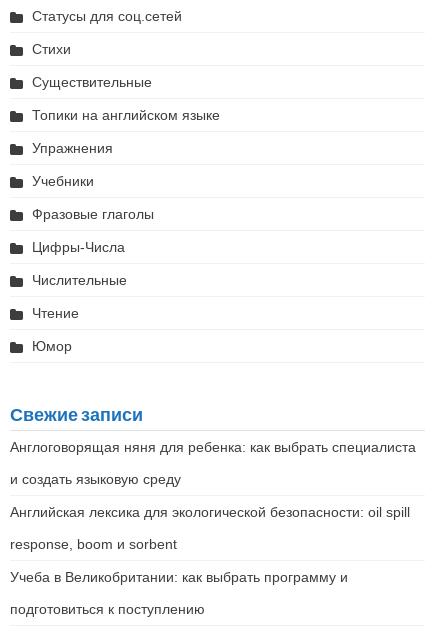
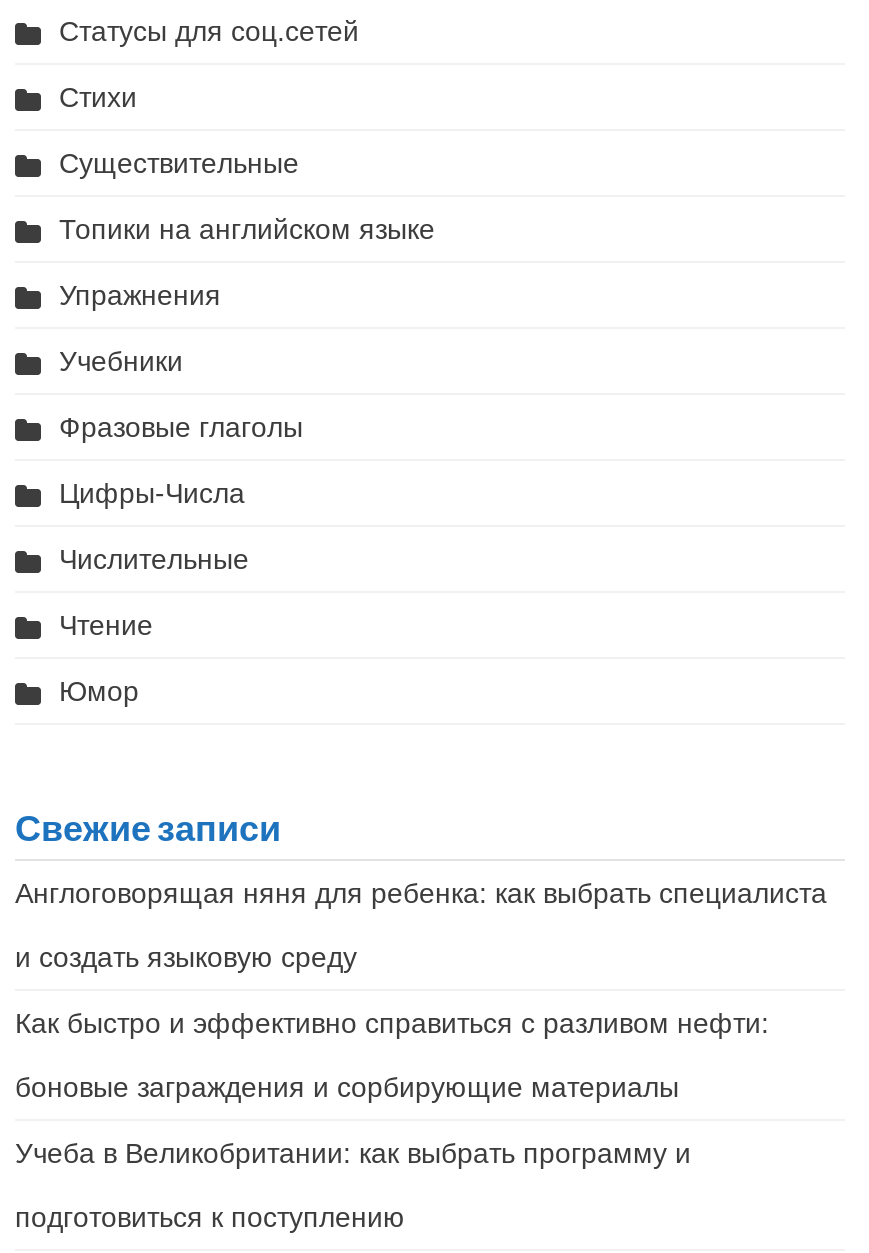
- Английская лексика для экологической безопасности: oil spill
+ Как быстро и эффективно справиться с разливом нефти:

- response, boom и sorbent
+ боновые заграждения и сорбирующие материалы
